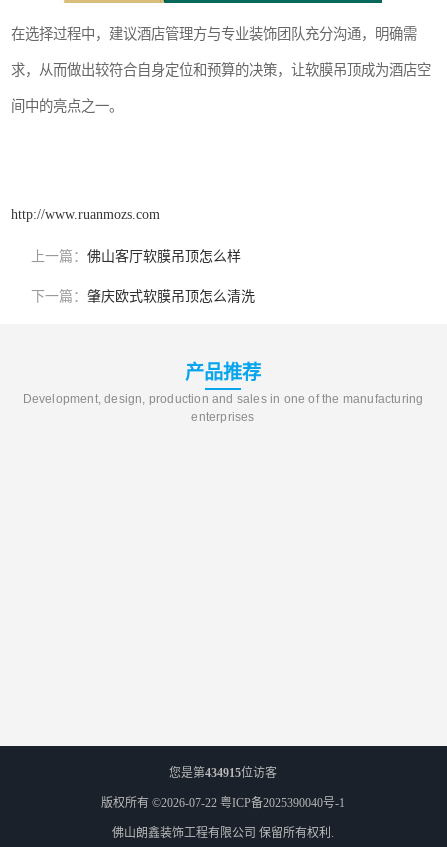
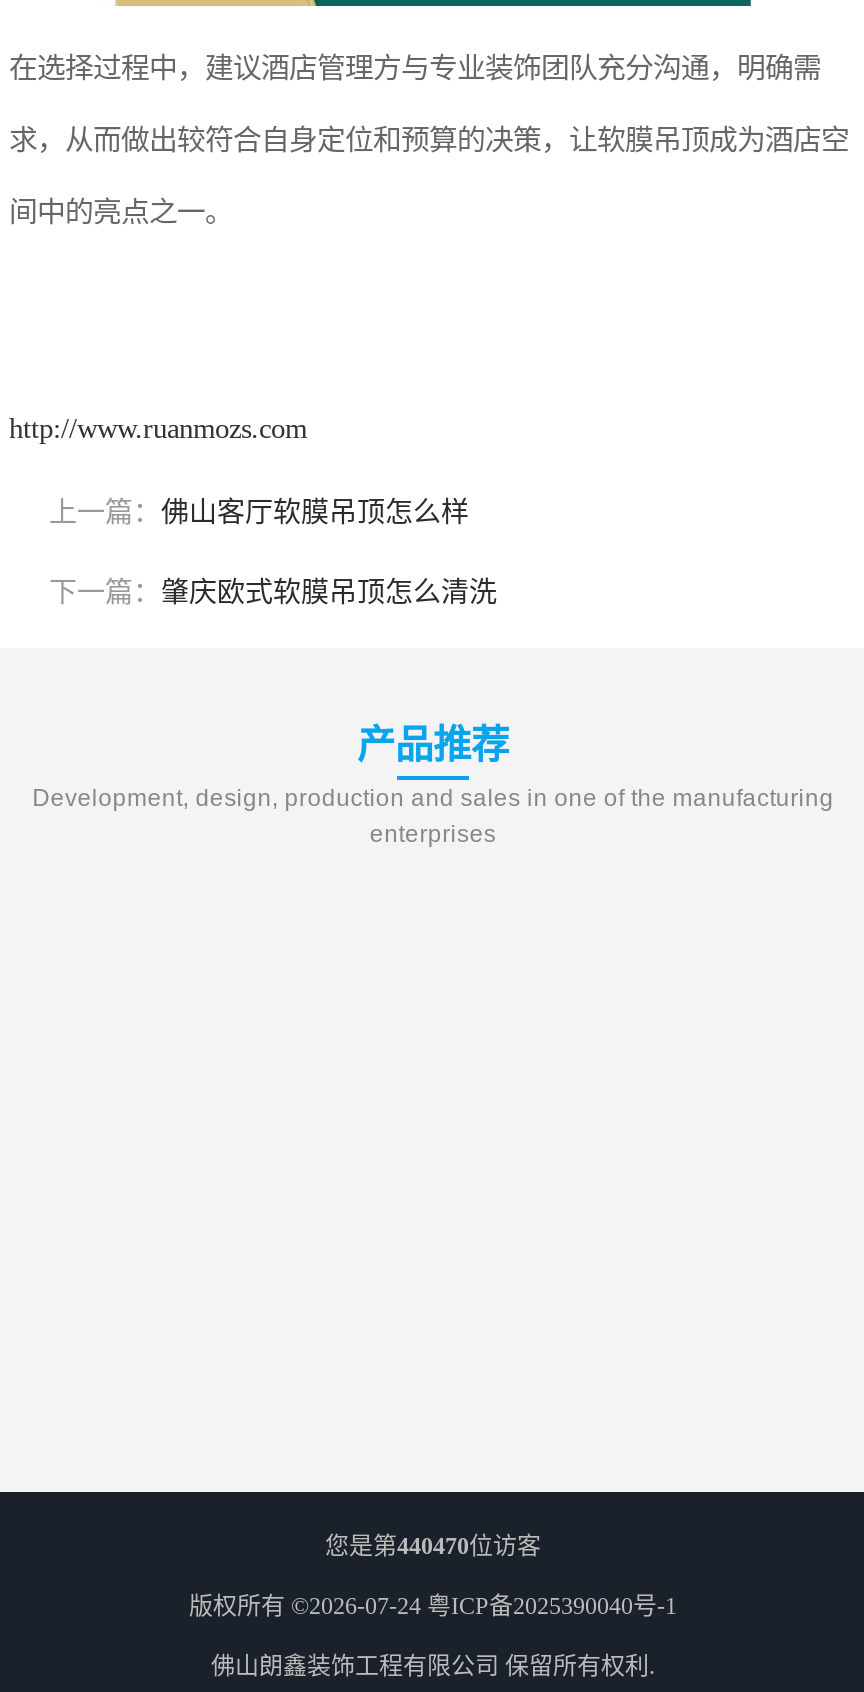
- 您是第434915位访客
+ 您是第440470位访客

- 版权所有 ©2026-07-22粤ICP备2025390040号-1
+ 版权所有 ©2026-07-24粤ICP备2025390040号-1
